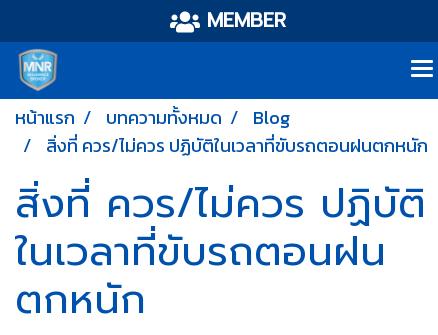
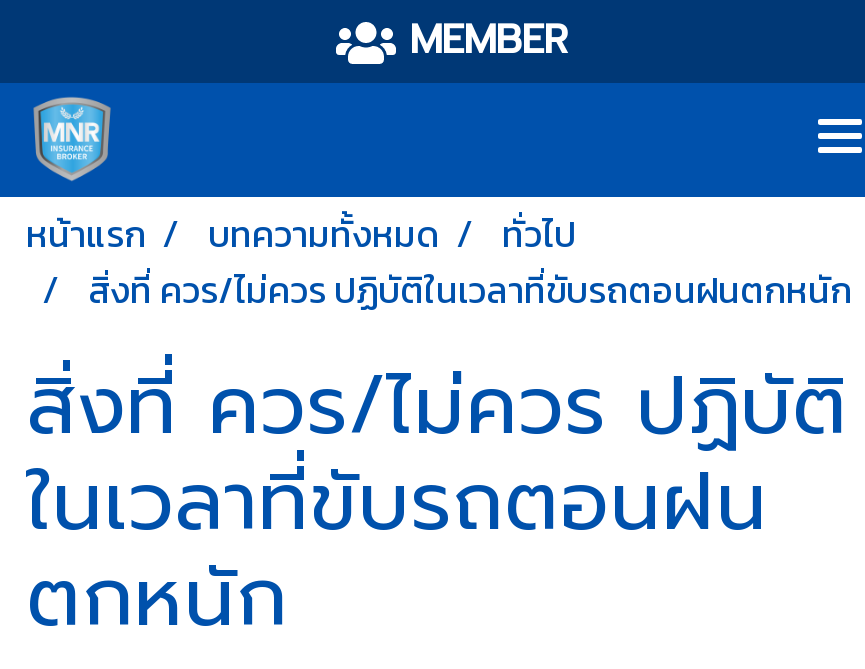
- Blog
+ ทั่วไป
